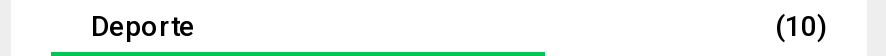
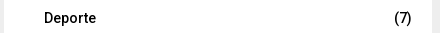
- (10)
+ (7)
